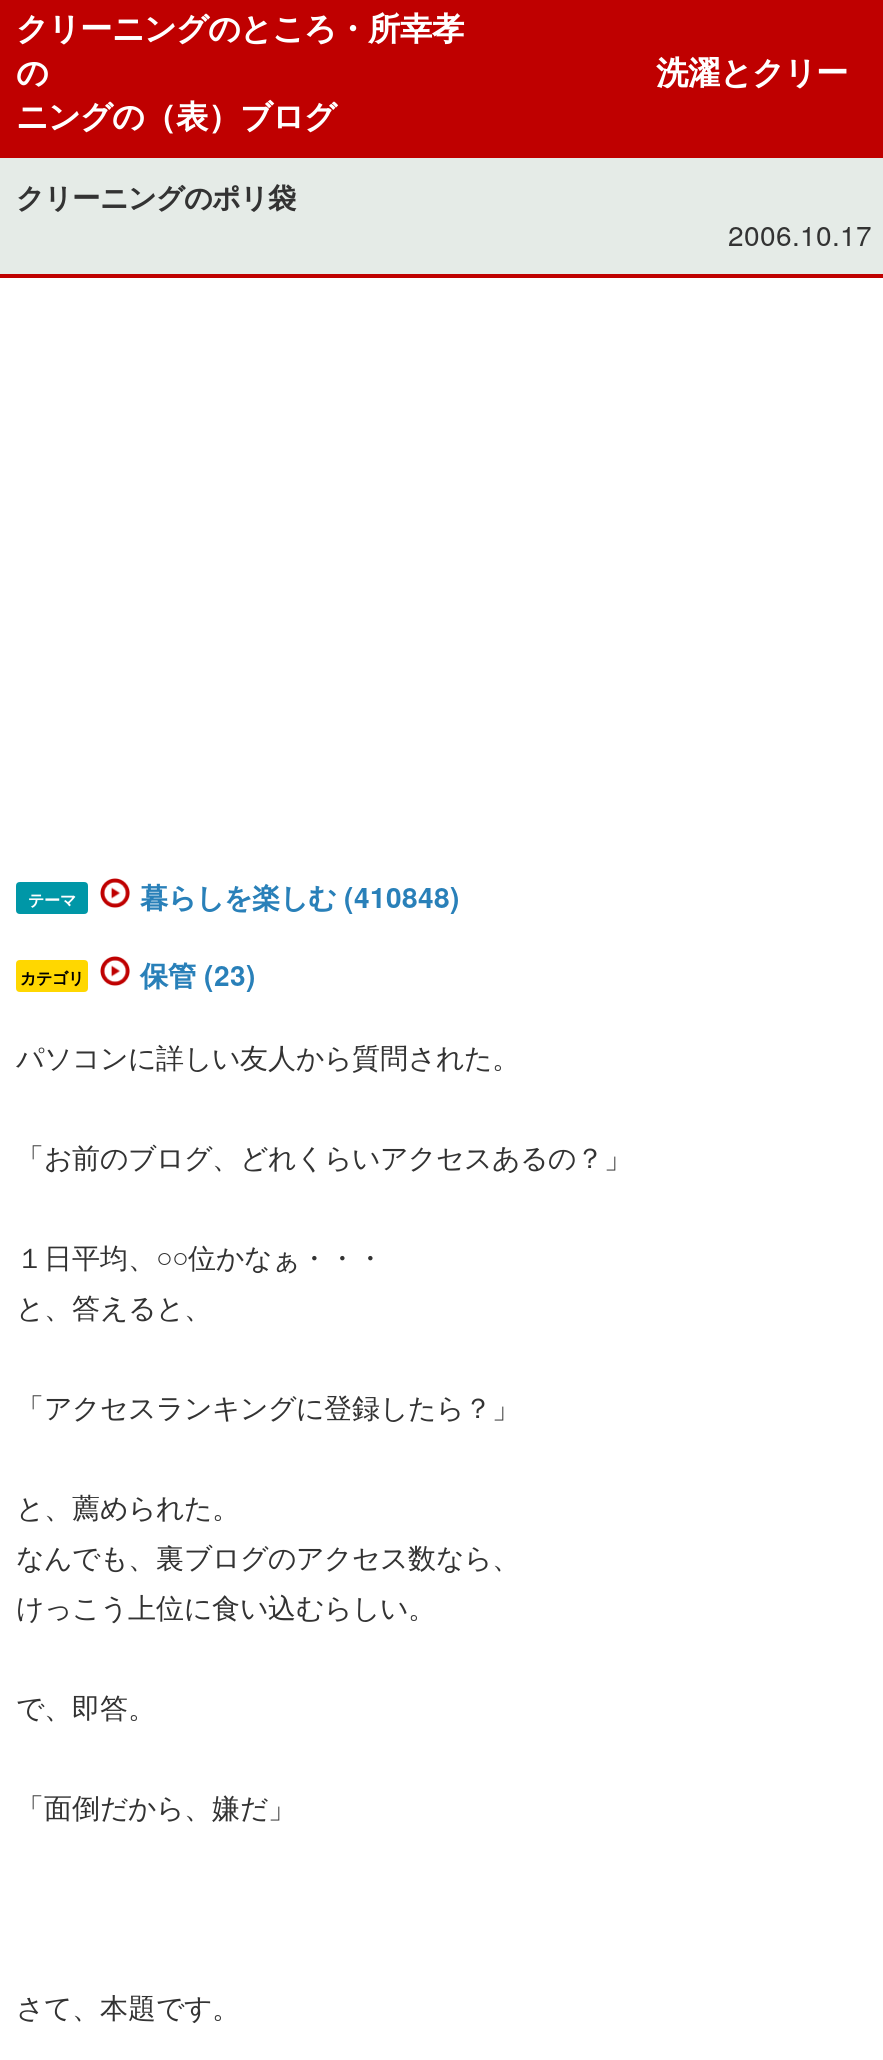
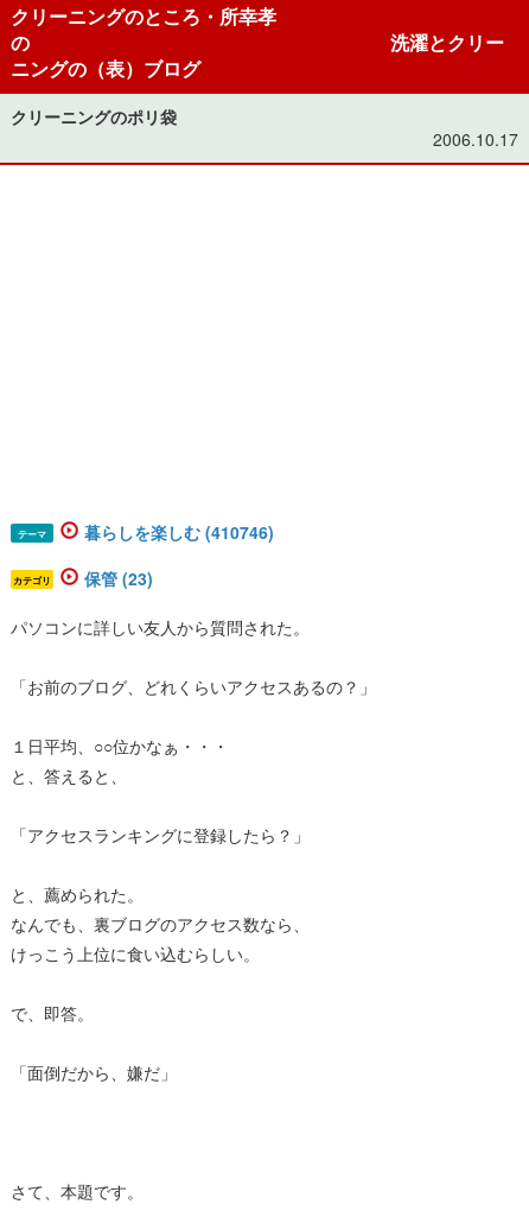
- 暮らしを楽しむ (410848)
+ 暮らしを楽しむ (410746)
